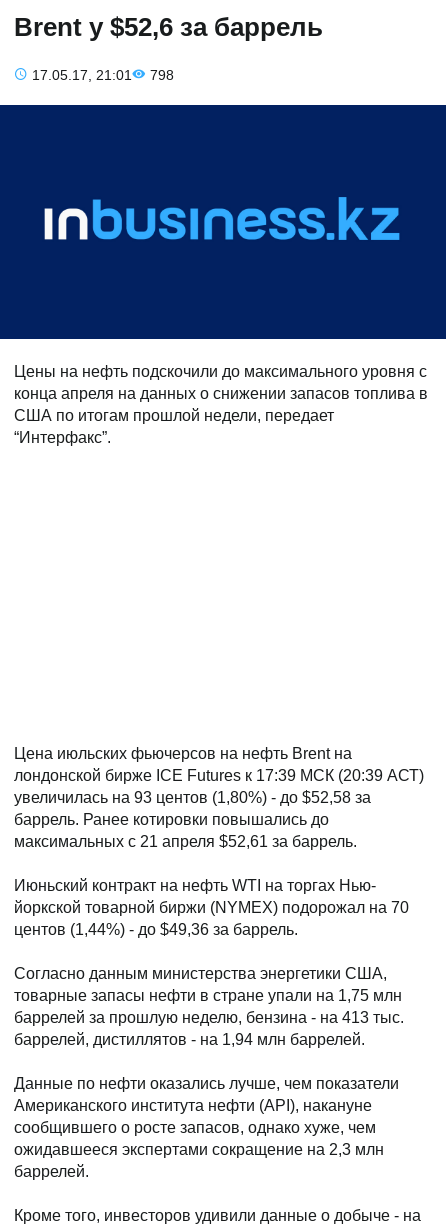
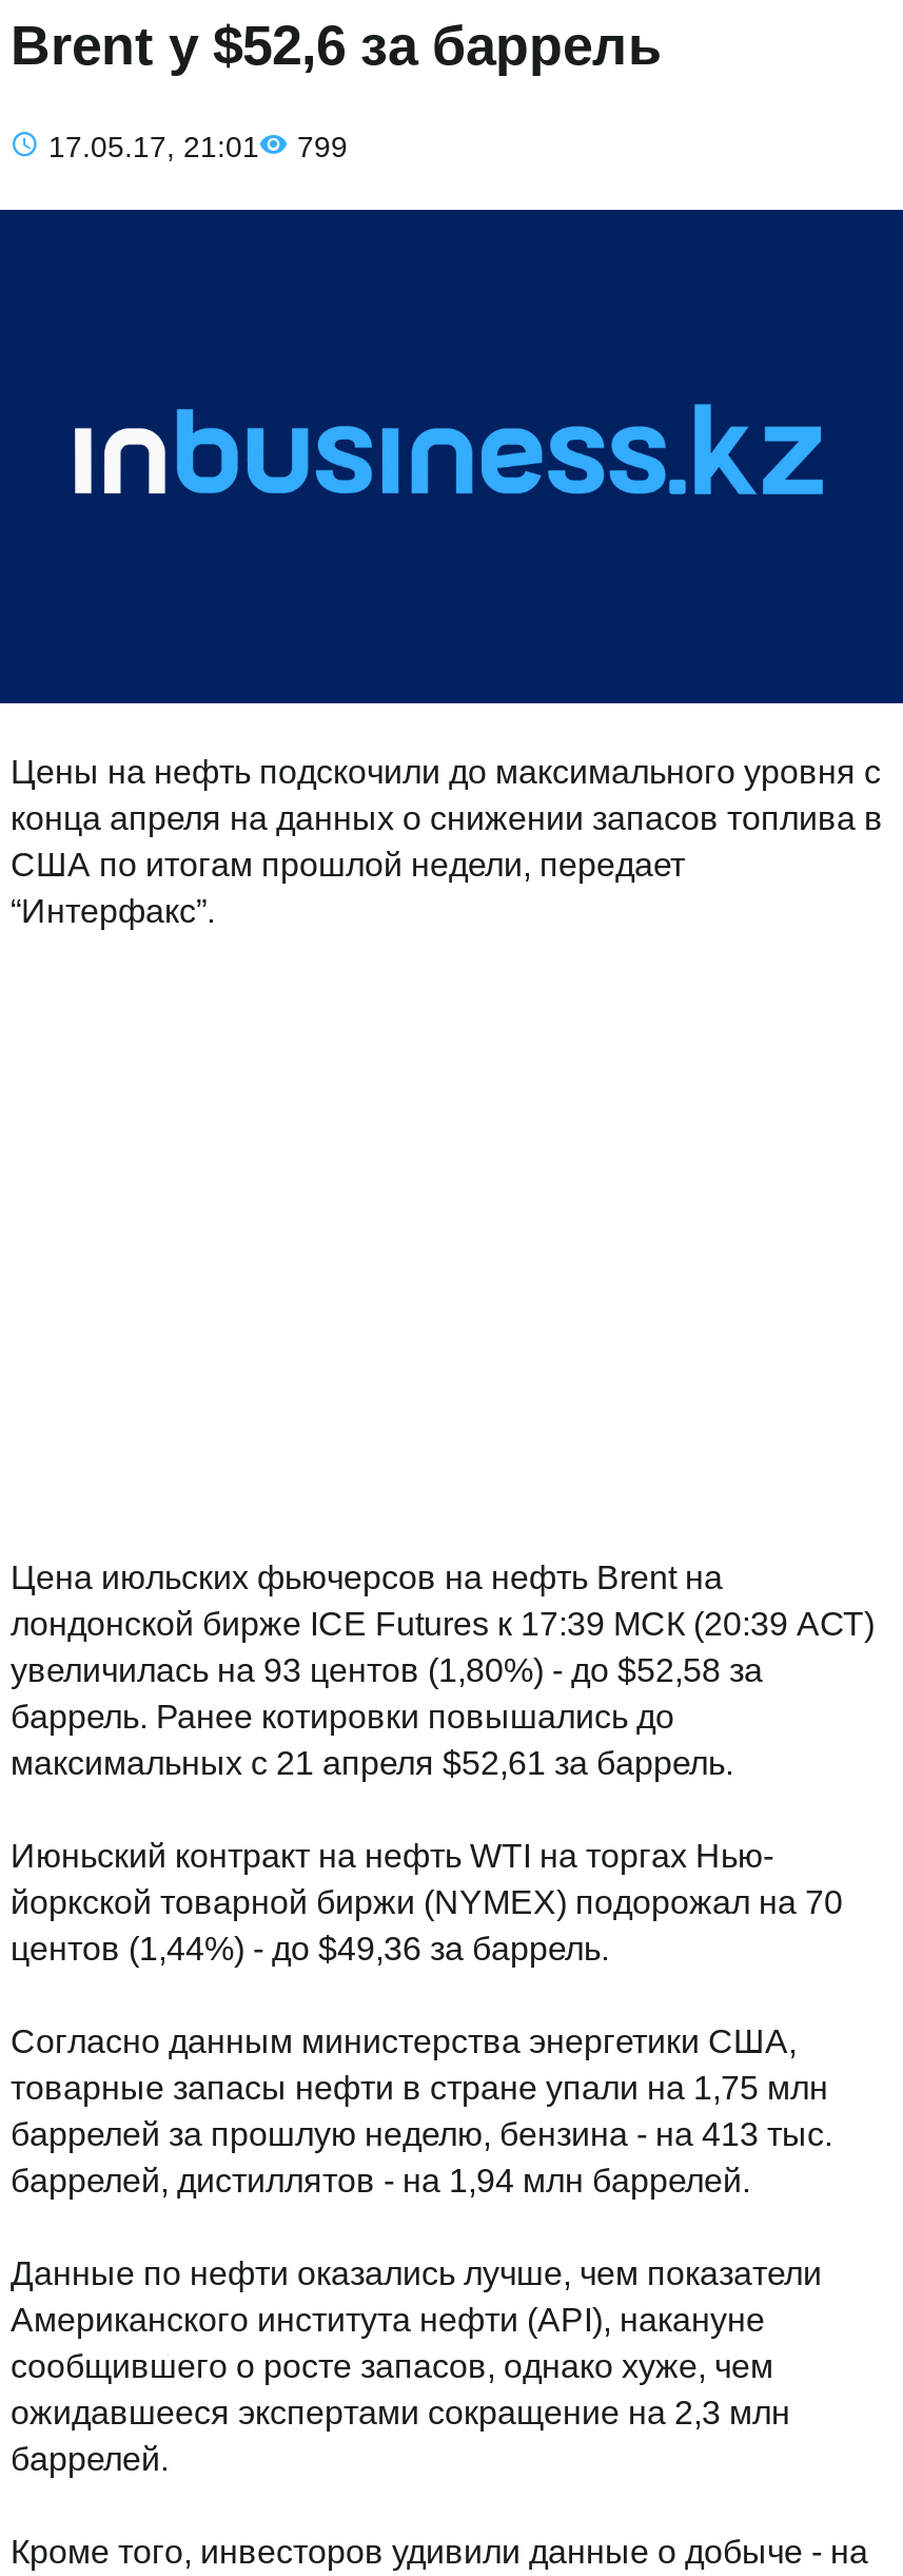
- 17.05.17, 21:01 798
+ 17.05.17, 21:01 799
